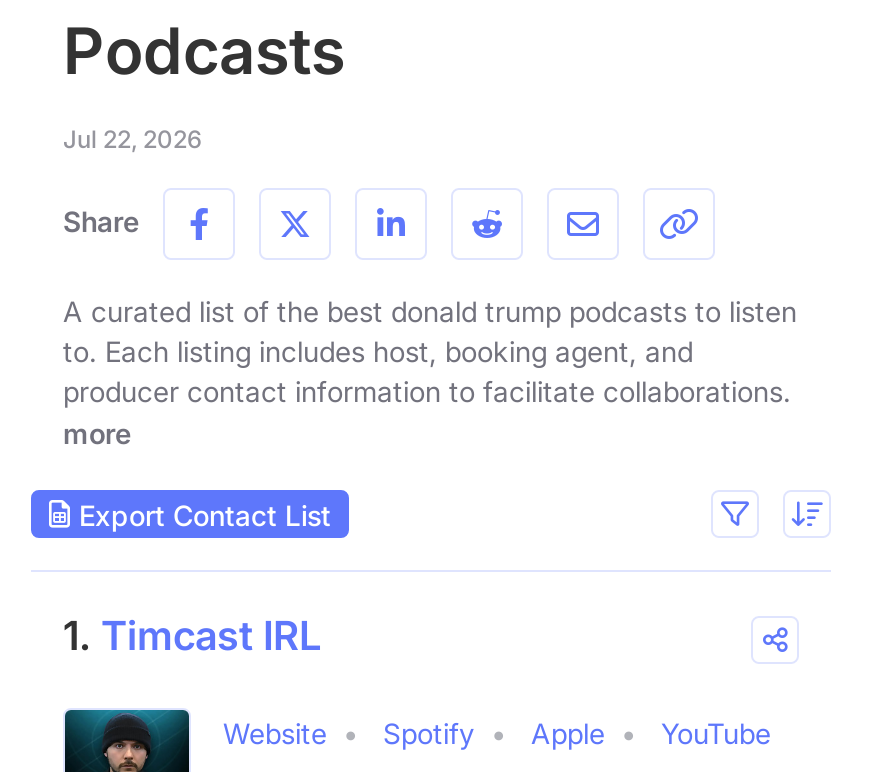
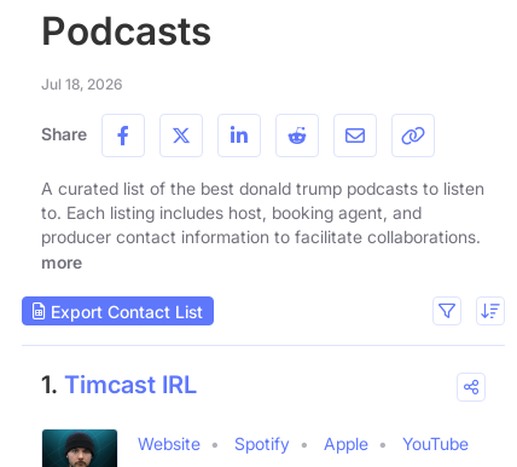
- Jul 22, 2026
+ Jul 18, 2026
